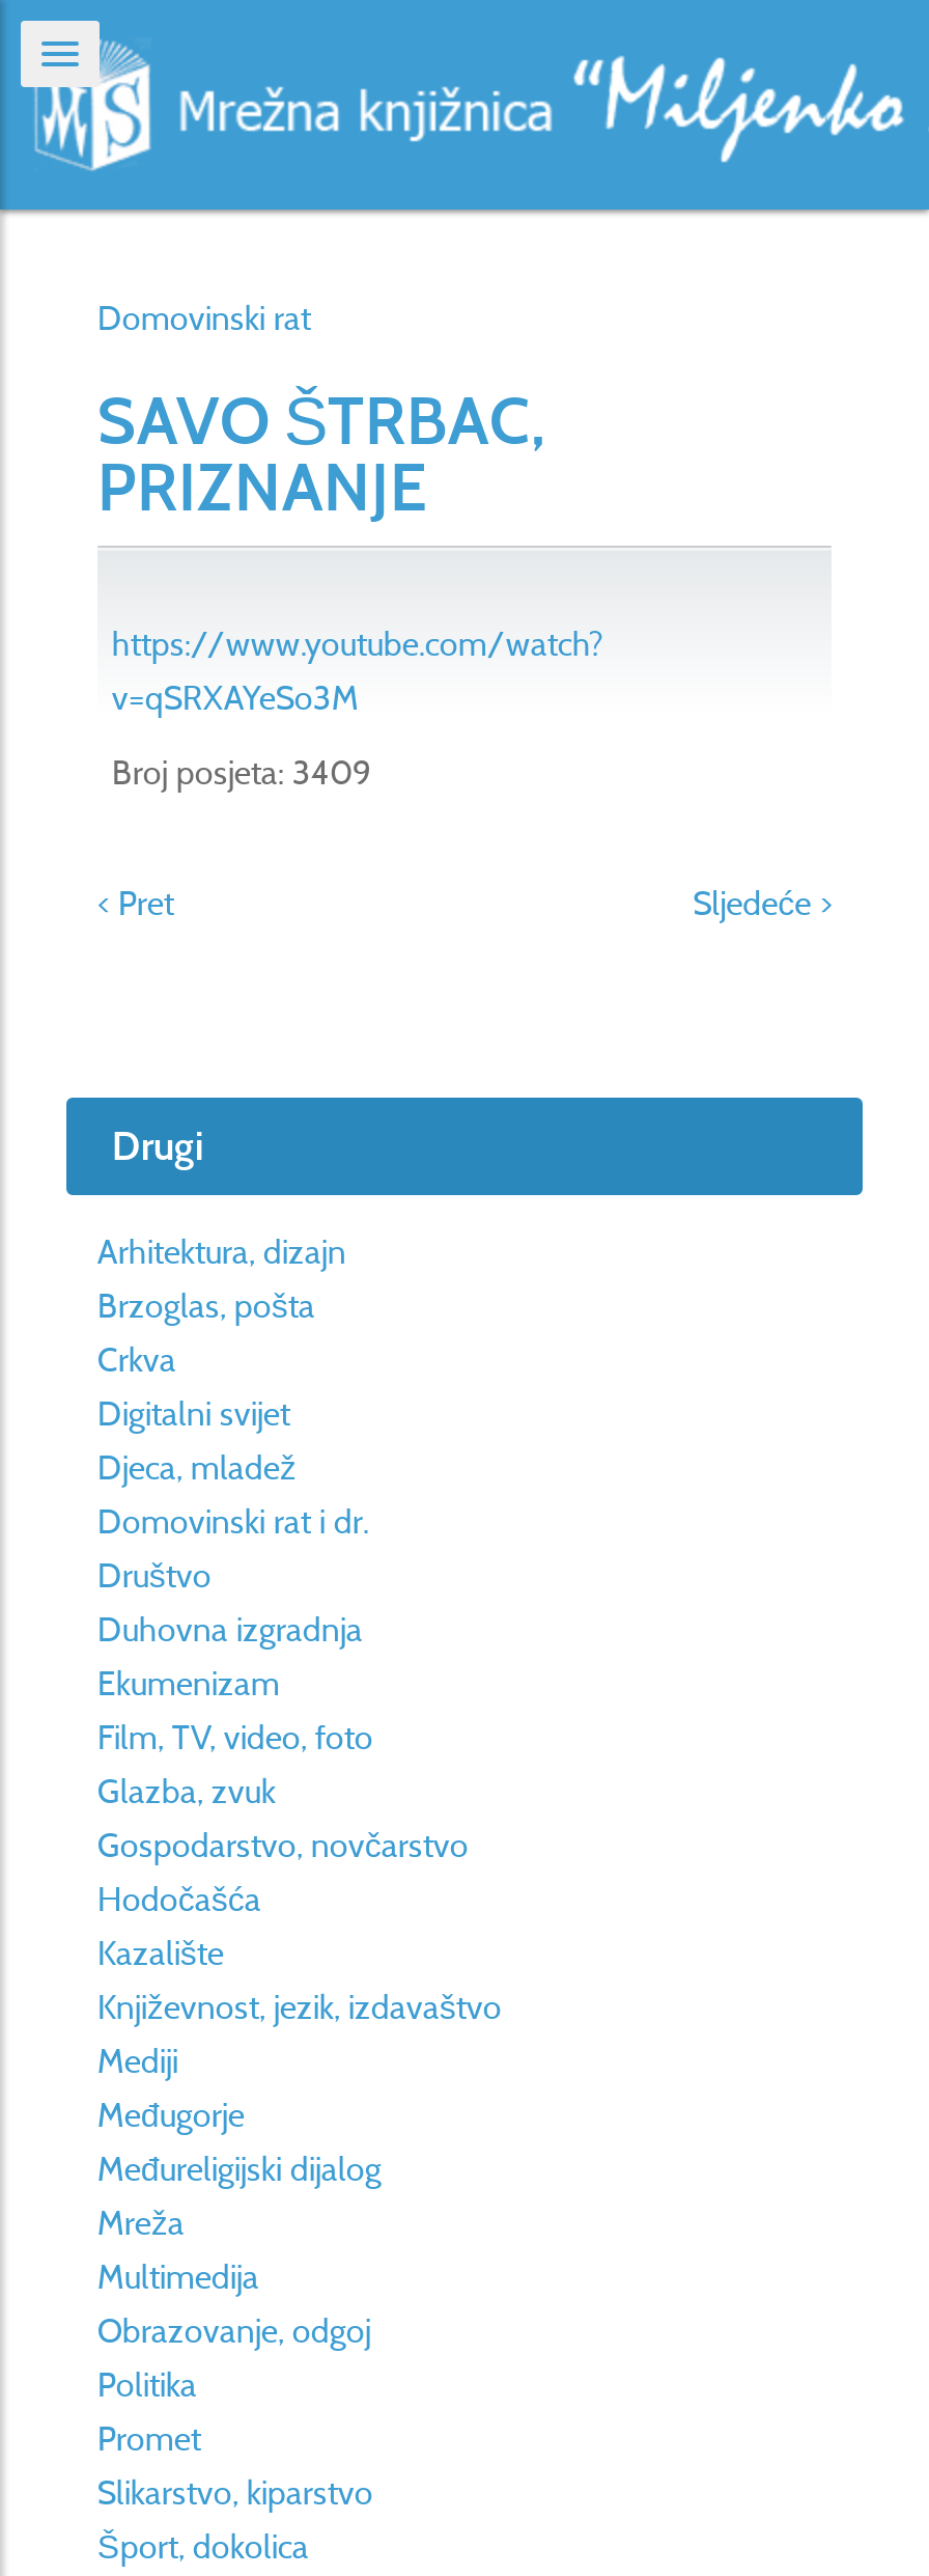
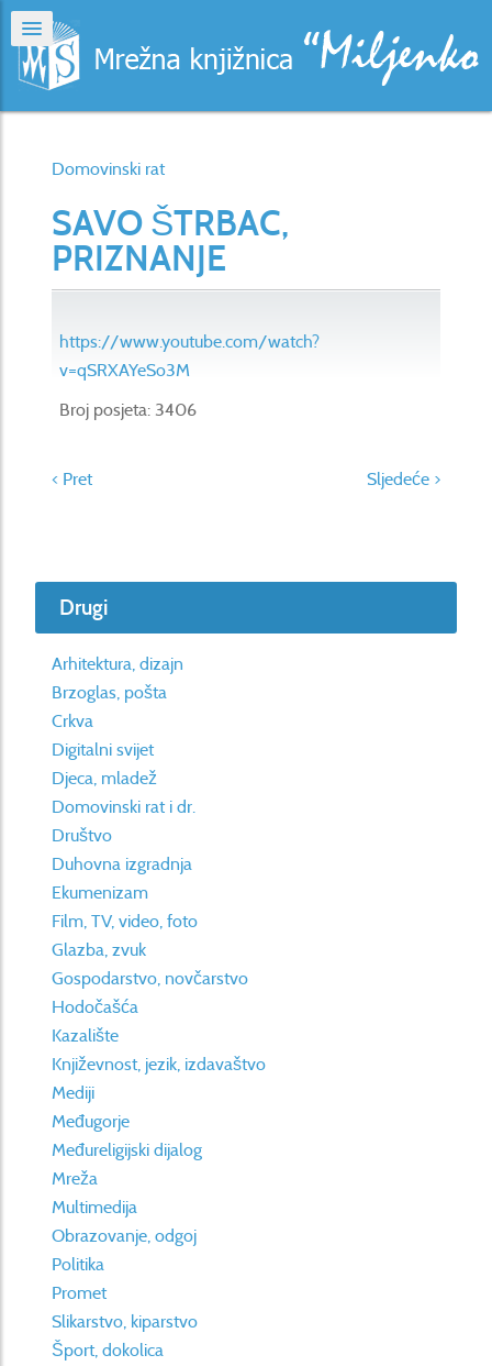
- Broj posjeta: 3409
+ Broj posjeta: 3406
